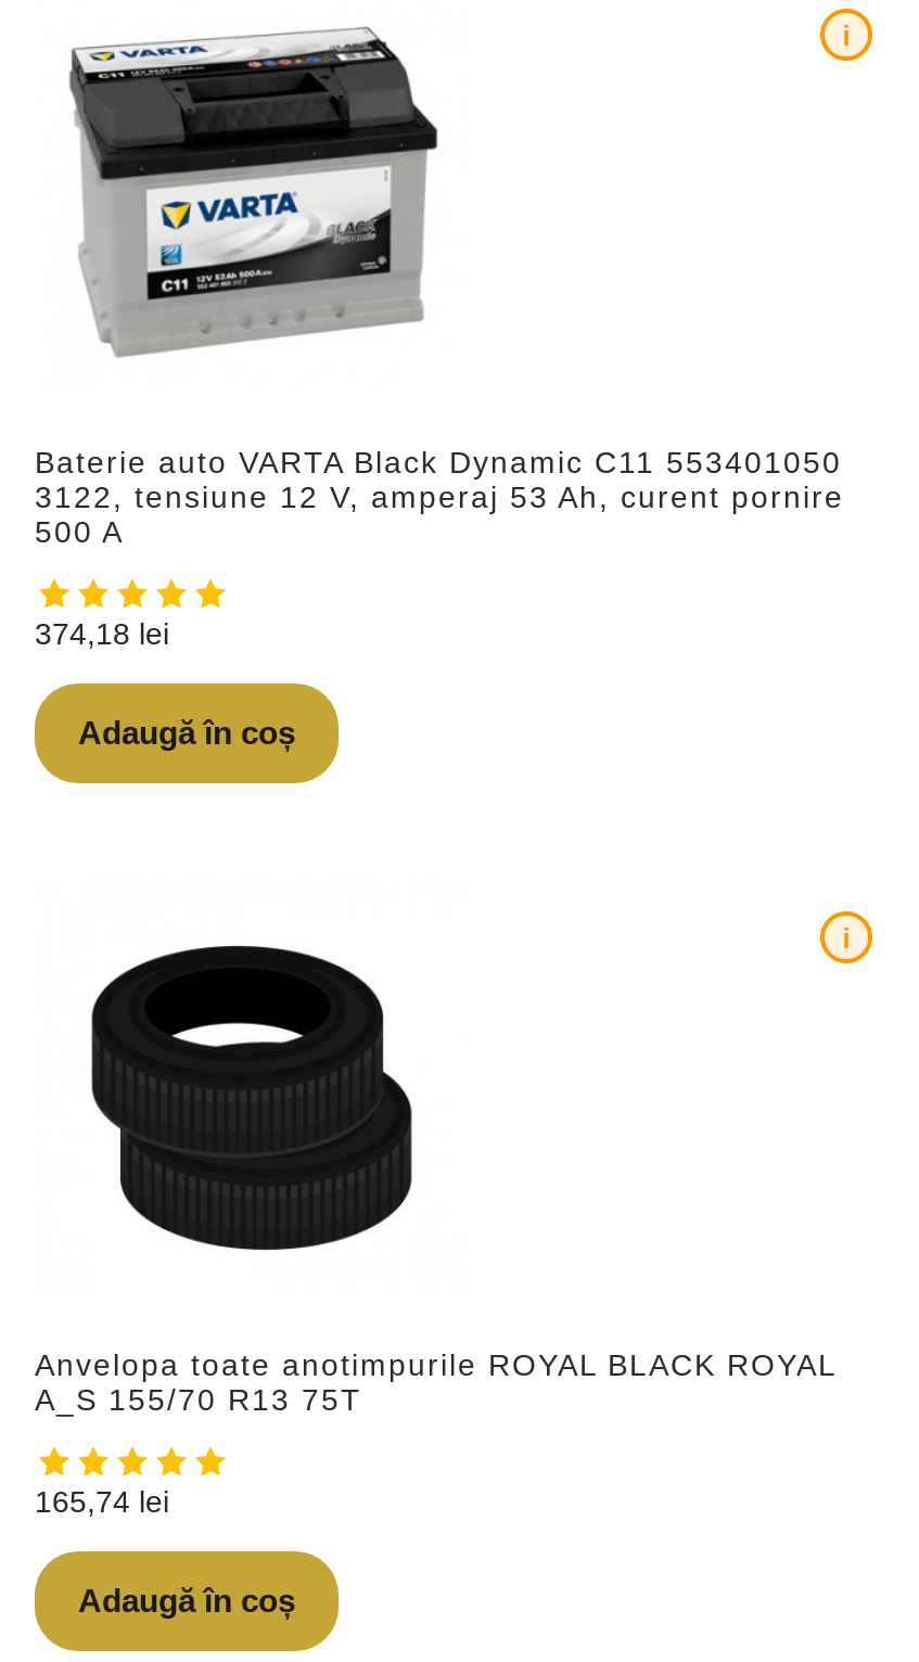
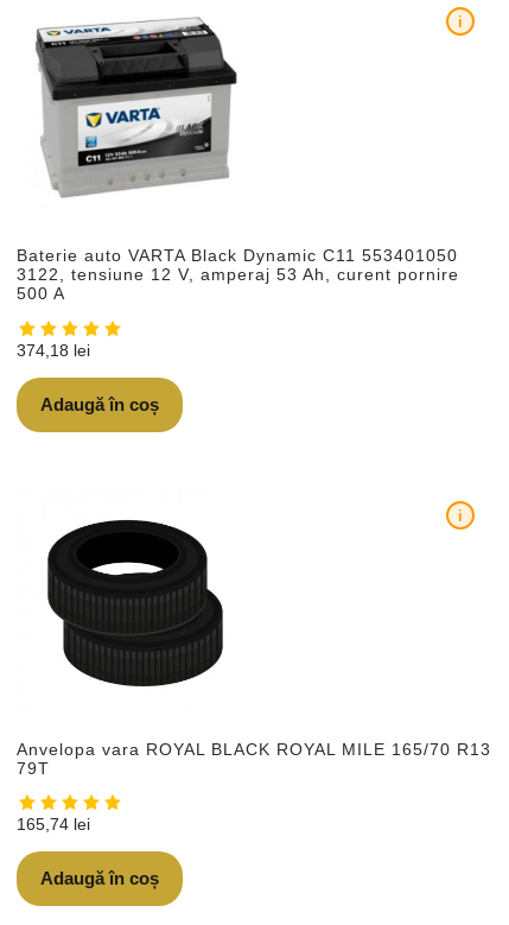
- Anvelopa toate anotimpurile ROYAL BLACK ROYAL
- A_S 155/70 R13 75T
+ Anvelopa vara ROYAL BLACK ROYAL MILE 165/70 R13
+ 79T
